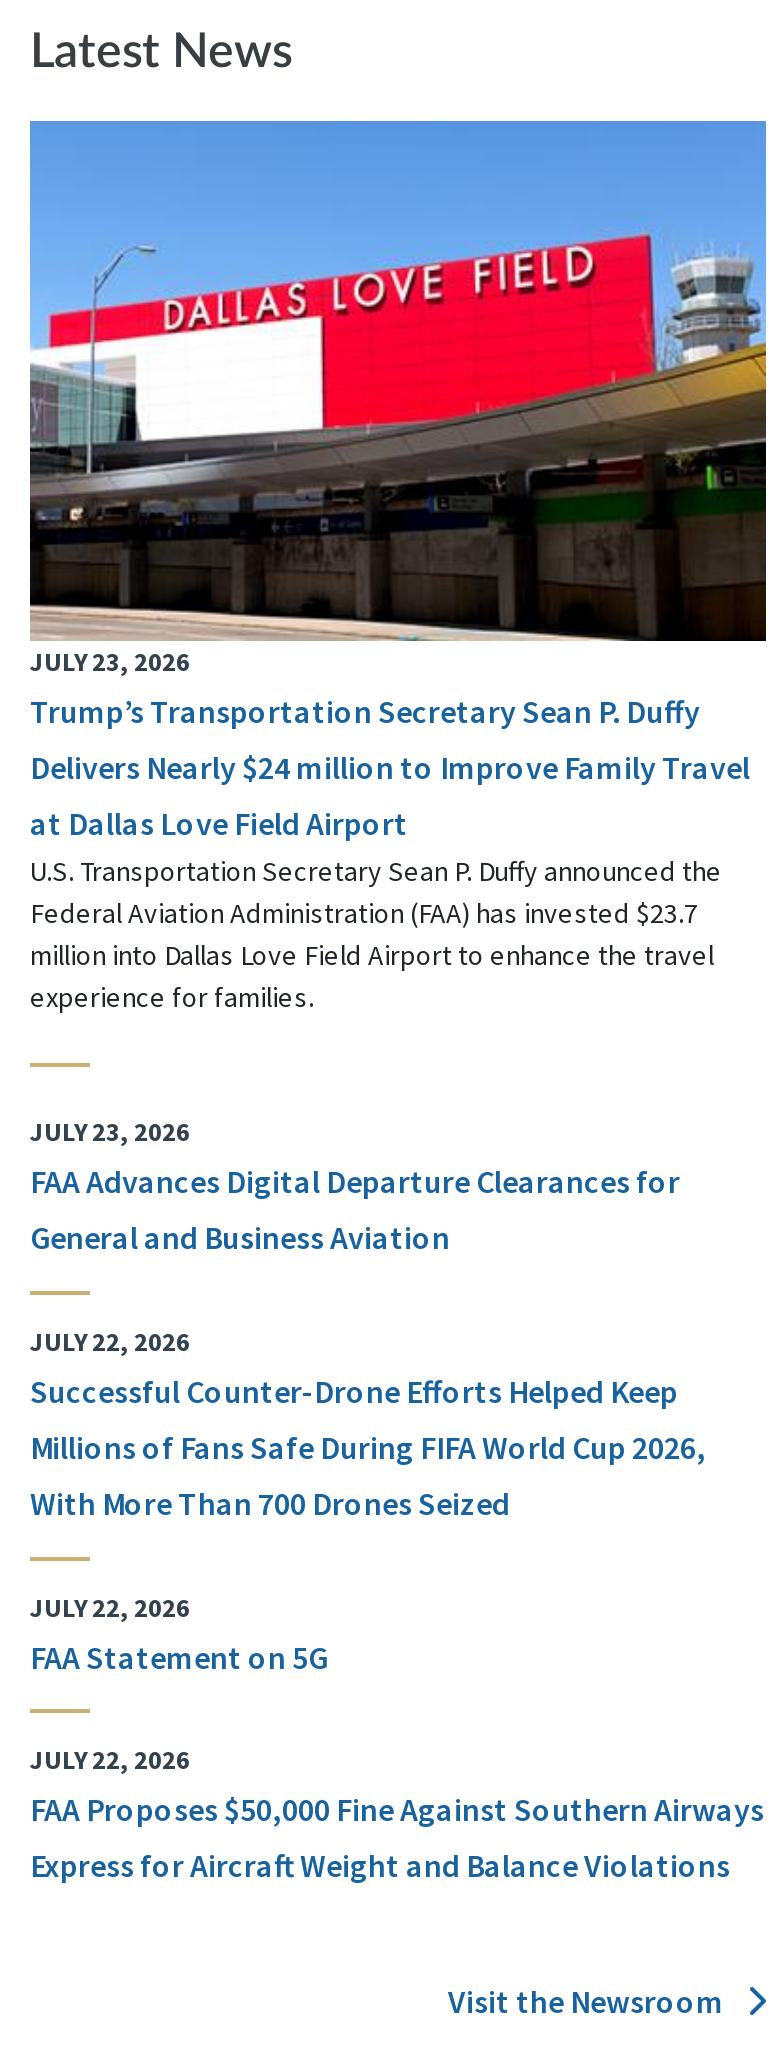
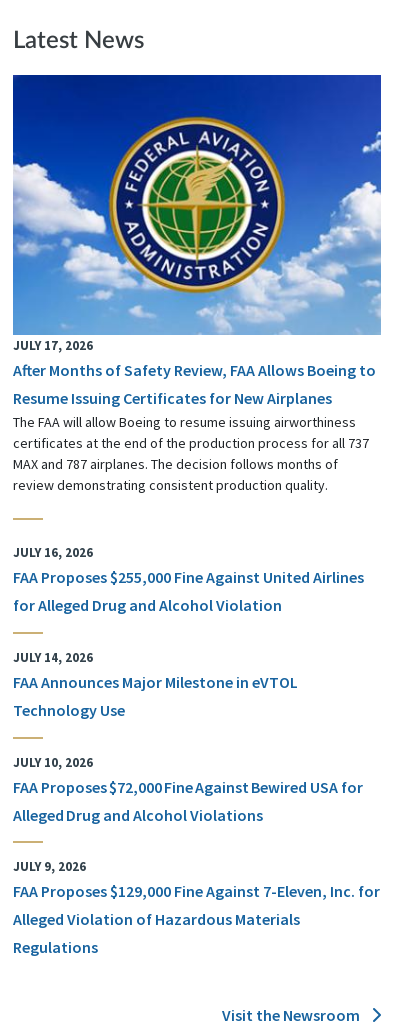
- [image]
- JULY 23, 2026
- Trump’s Transportation Secretary Sean P. Duffy
- Delivers Nearly $24 million to Improve Family Travel
- at Dallas Love Field Airport
- U.S. Transportation Secretary Sean P. Duffy announced the
- Federal Aviation Administration (FAA) has invested $23.7
- million into Dallas Love Field Airport to enhance the travel
- experience for families.
+ [image]
+ JULY 17, 2026
+ After Months of Safety Review, FAA Allows Boeing to
+ Resume Issuing Certificates for New Airplanes
+ The FAA will allow Boeing to resume issuing airworthiness
+ certificates at the end of the production process for all 737
+ MAX and 787 airplanes. The decision follows months of
+ review demonstrating consistent production quality.

- JULY 23, 2026
- FAA Advances Digital Departure Clearances for
- General and Business Aviation
+ JULY 16, 2026
+ FAA Proposes $255,000 Fine Against United Airlines
+ for Alleged Drug and Alcohol Violation

- JULY 22, 2026
- Successful Counter-Drone Efforts Helped Keep
- Millions of Fans Safe During FIFA World Cup 2026,
- With More Than 700 Drones Seized
+ JULY 14, 2026
+ FAA Announces Major Milestone in eVTOL
+ Technology Use

- JULY 22, 2026
- FAA Statement on 5G
+ JULY 10, 2026
+ FAA Proposes $72,000 Fine Against Bewired USA for
+ Alleged Drug and Alcohol Violations

- JULY 22, 2026
- FAA Proposes $50,000 Fine Against Southern Airways
- Express for Aircraft Weight and Balance Violations
+ JULY 9, 2026
+ FAA Proposes $129,000 Fine Against 7-Eleven, Inc. for
+ Alleged Violation of Hazardous Materials
+ Regulations
